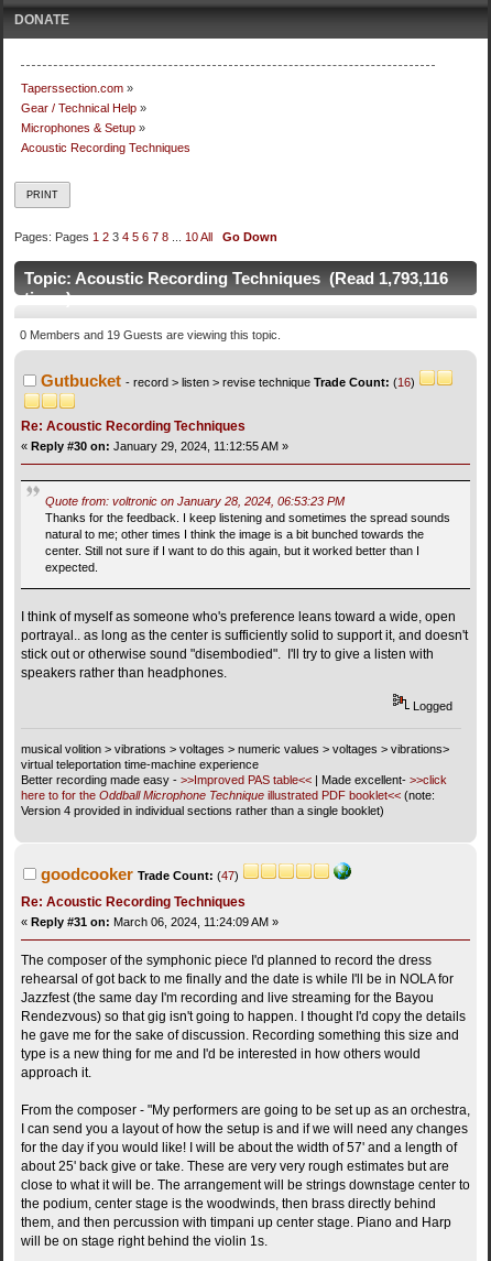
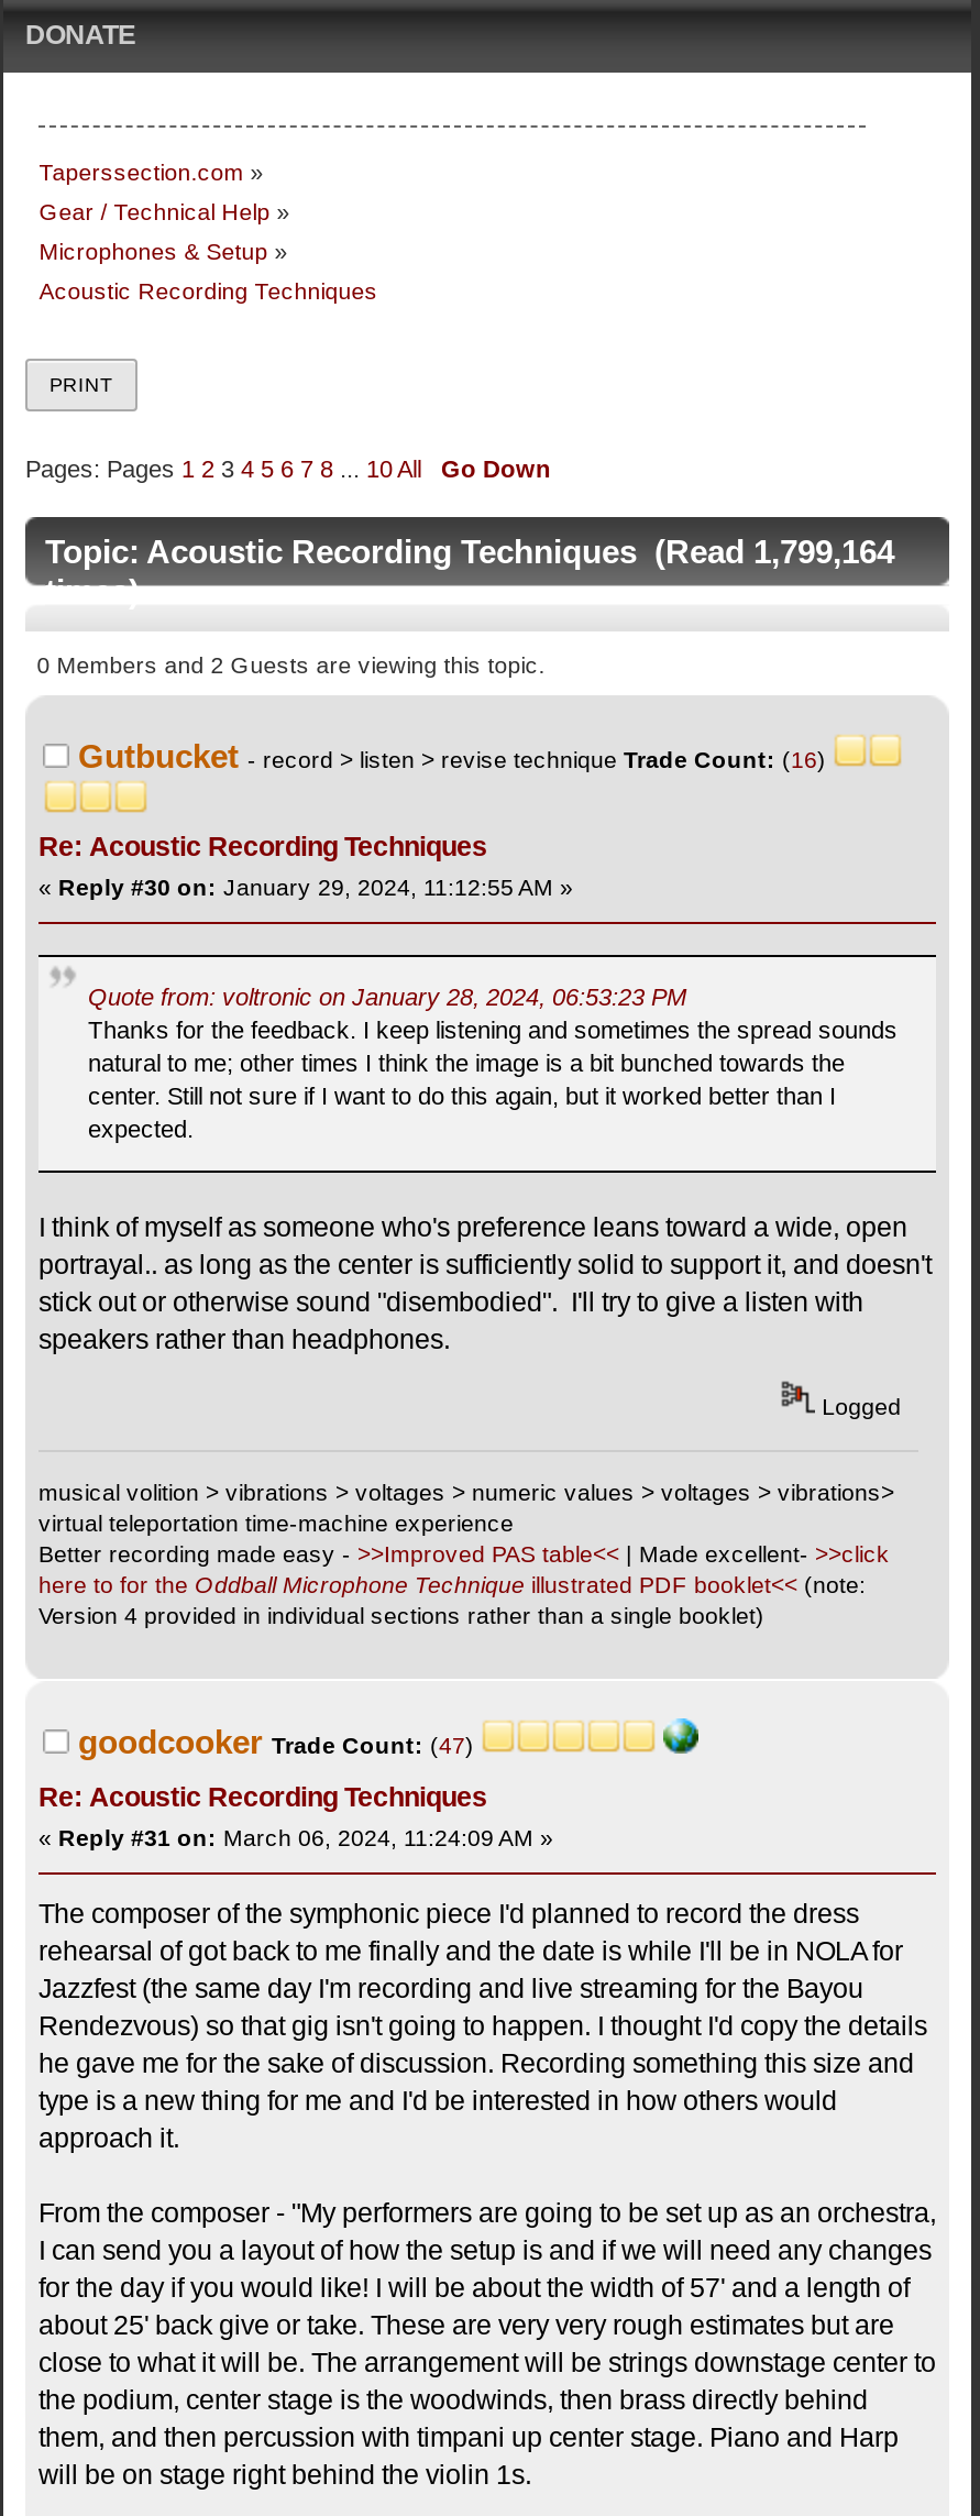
- Topic: Acoustic Recording Techniques (Read 1,793,116
+ Topic: Acoustic Recording Techniques (Read 1,799,164

- 0 Members and 19 Guests are viewing this topic.
+ 0 Members and 2 Guests are viewing this topic.
